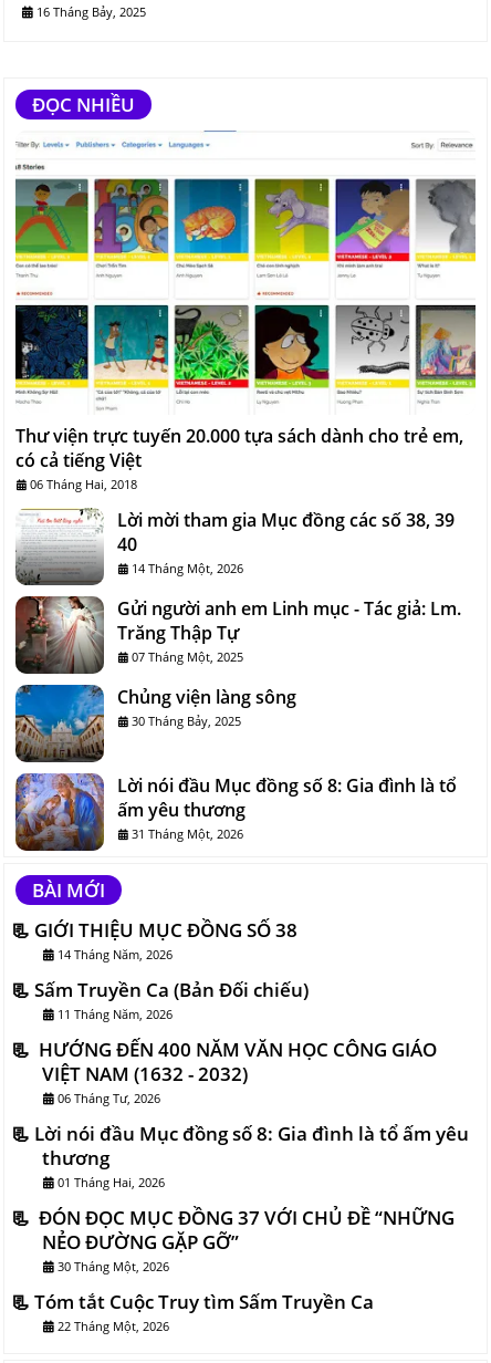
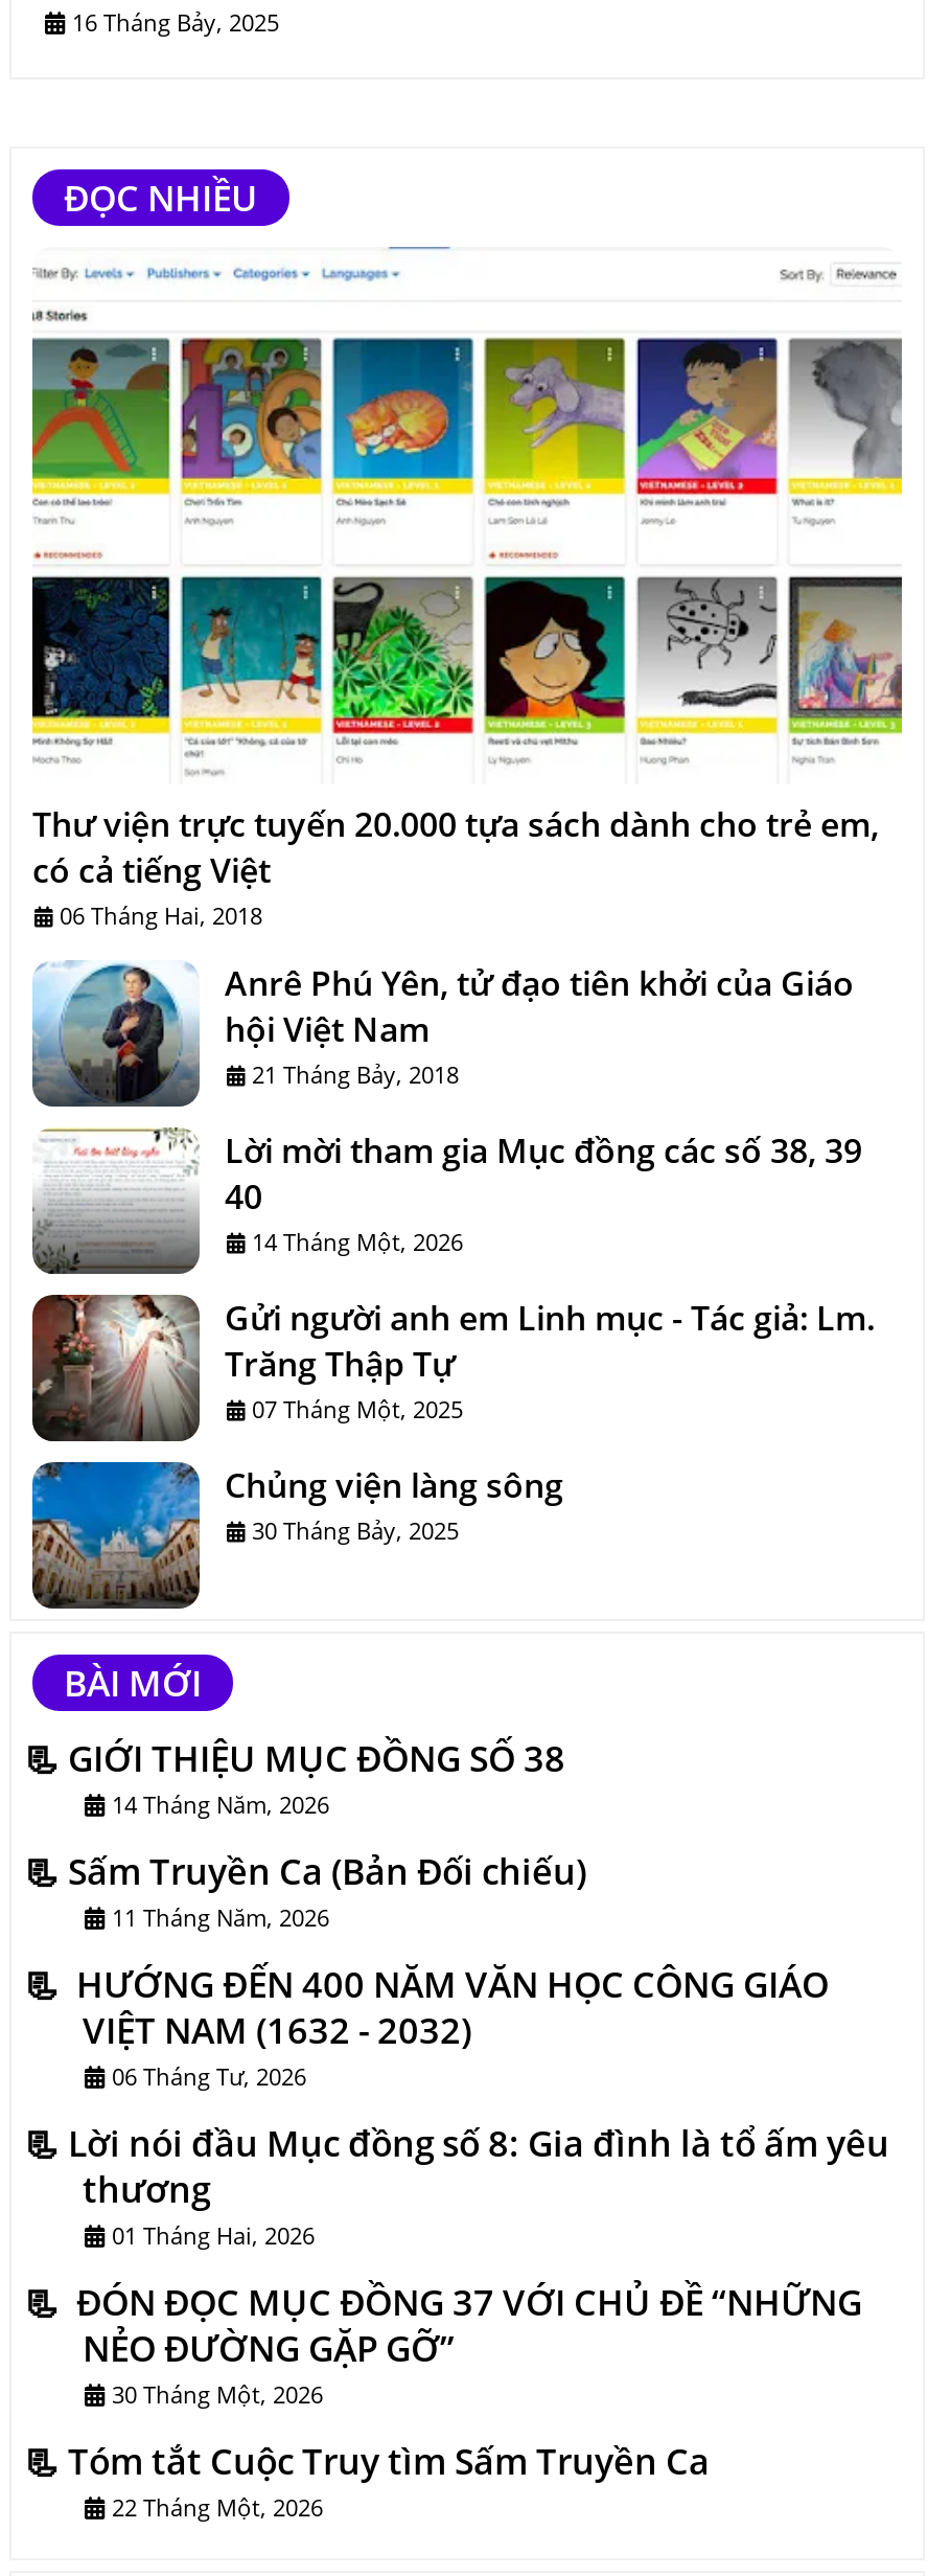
+ [image]
+ Anrê Phú Yên, tử đạo tiên khởi của Giáo
+ hội Việt Nam
+ 21 Tháng Bảy, 2018

moved down: [image] | Lời mời tham gia Mục đồng các số 38, 39 | 40 | ... | Chủng viện làng sông | 30 Tháng Bảy, 2025

- [image]
- Lời nói đầu Mục đồng số 8: Gia đình là tổ
- ấm yêu thương
- 31 Tháng Một, 2026
